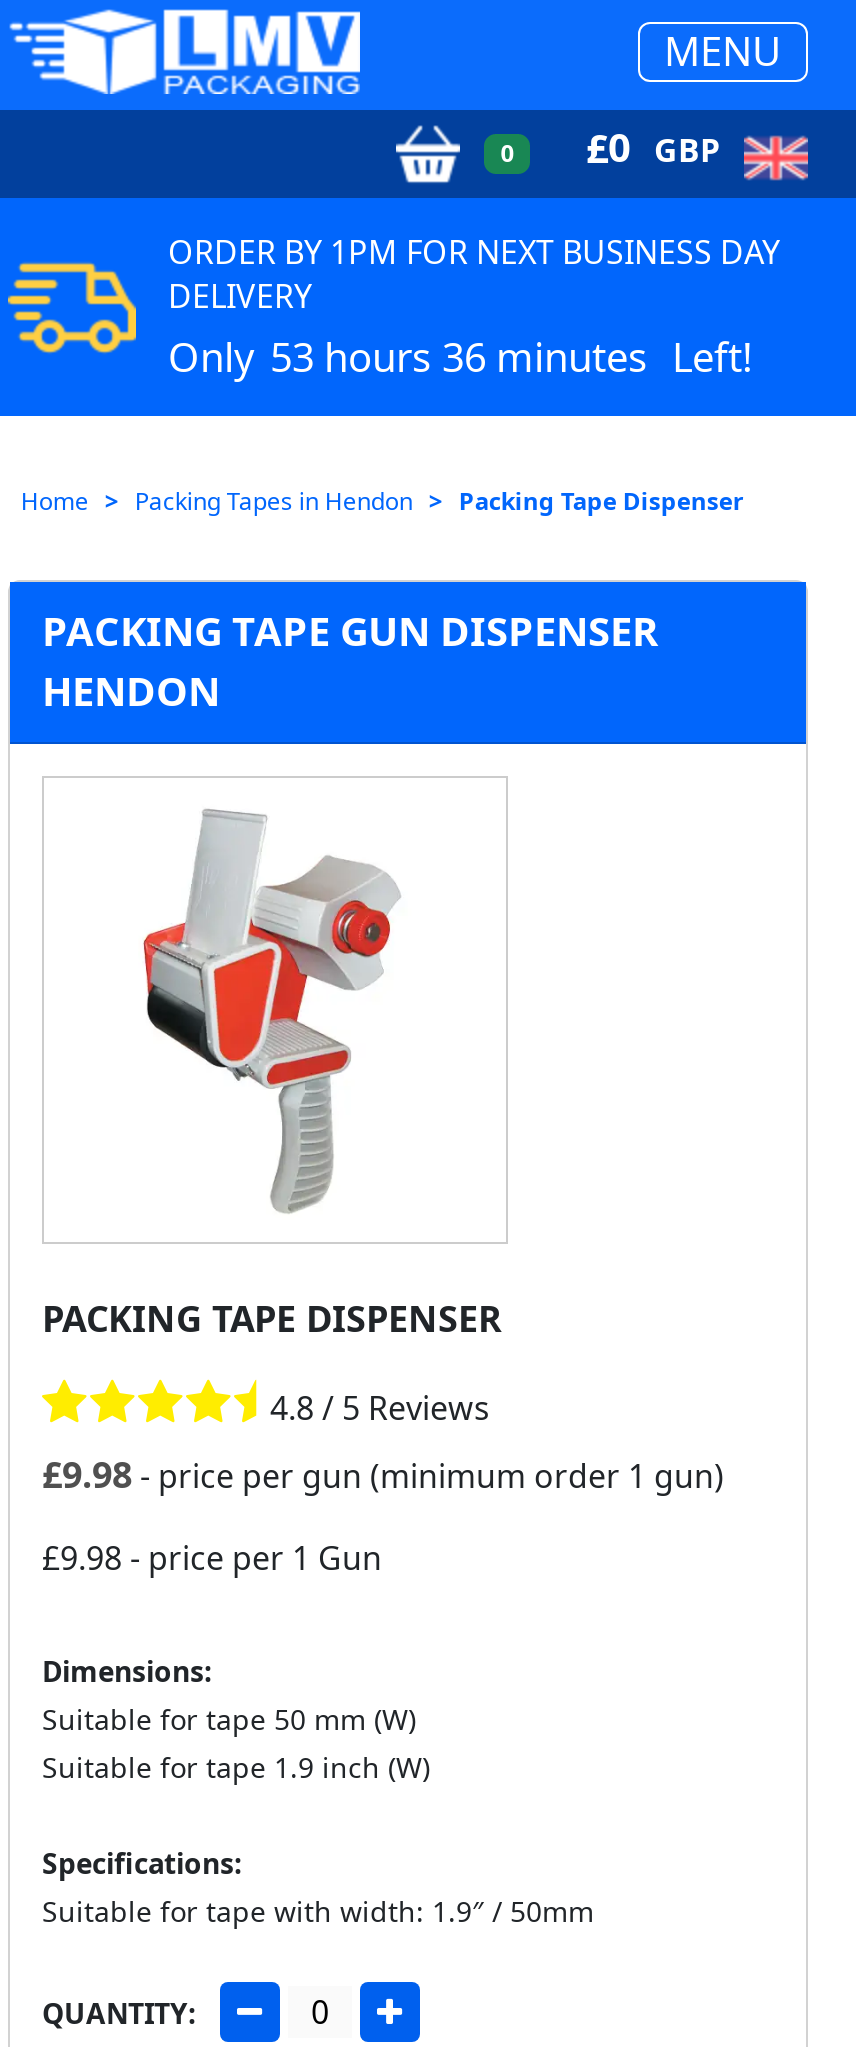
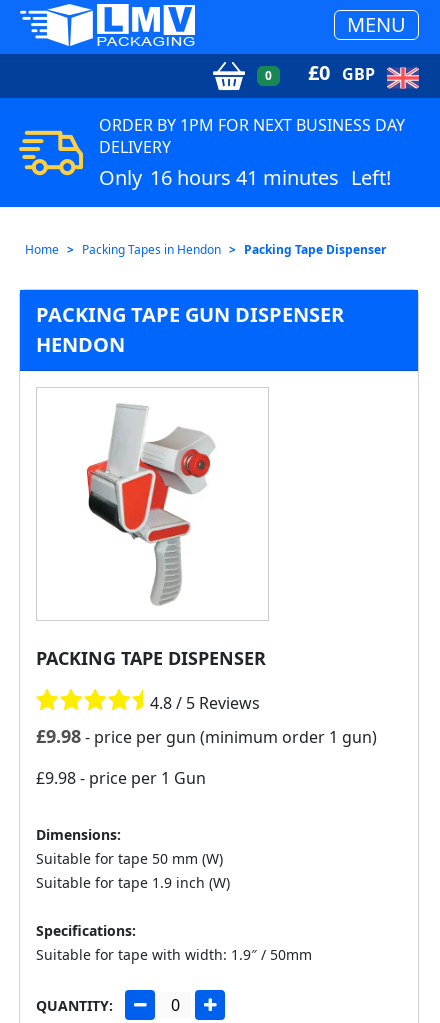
- Only 53 hours 36 minutes Left!
+ Only 16 hours 41 minutes Left!
